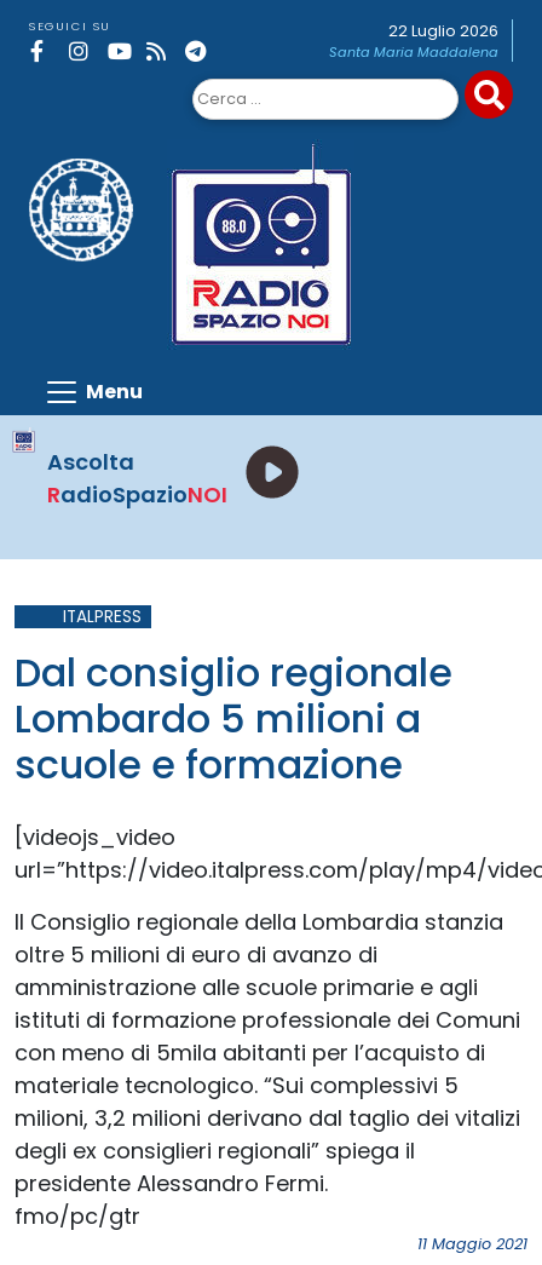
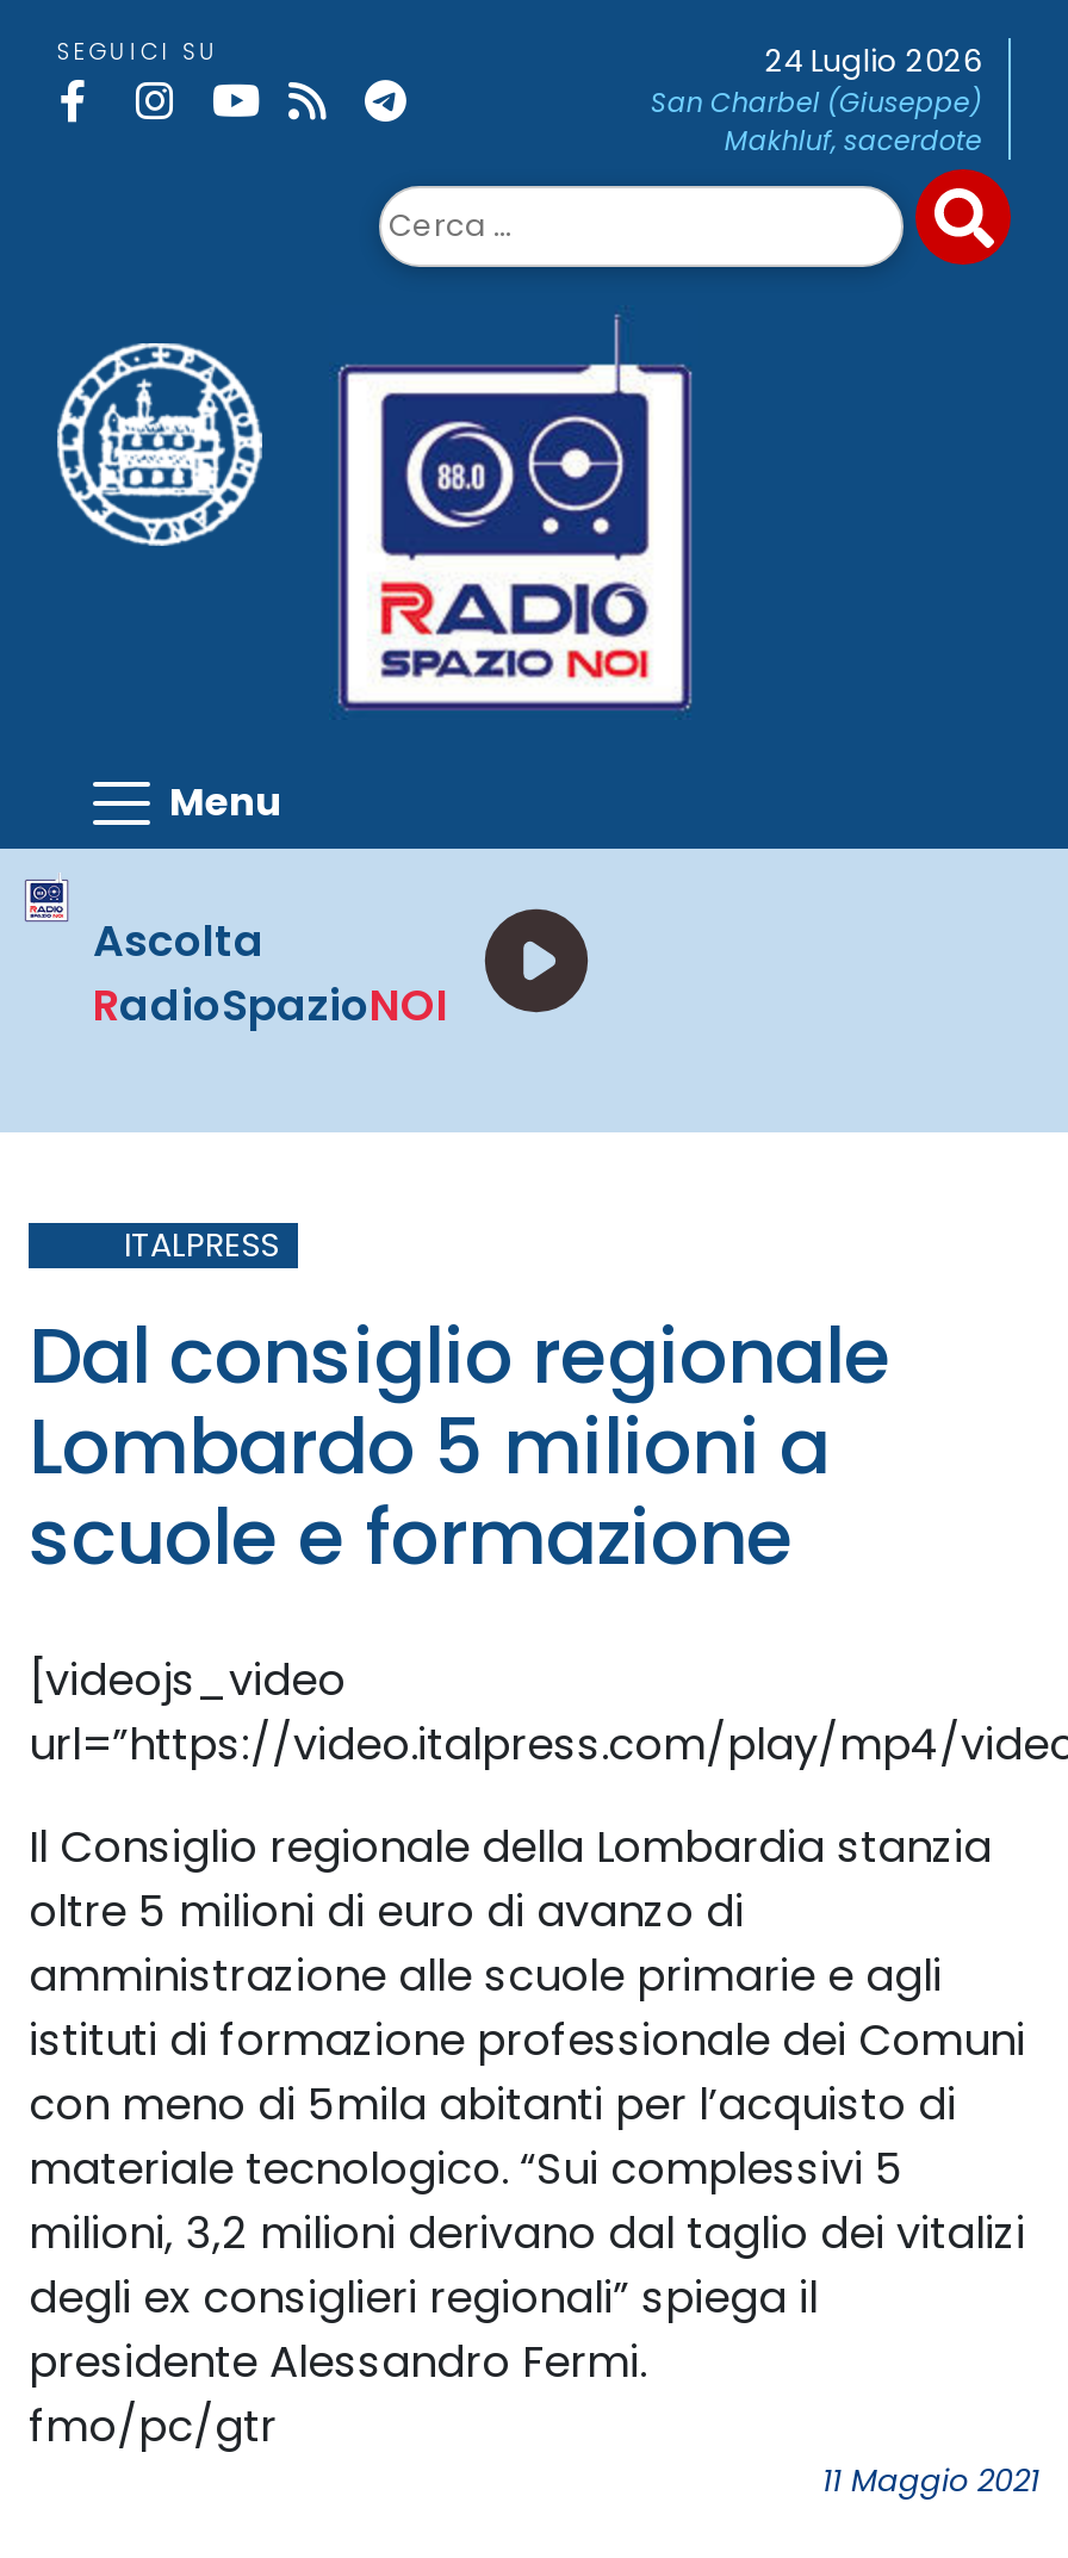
- 22 Luglio 2026
- Santa Maria Maddalena
+ 24 Luglio 2026
+ San Charbel (Giuseppe)
+ Makhluf, sacerdote
